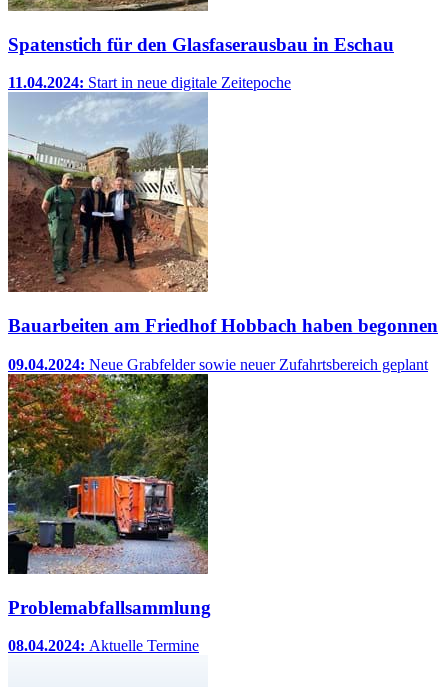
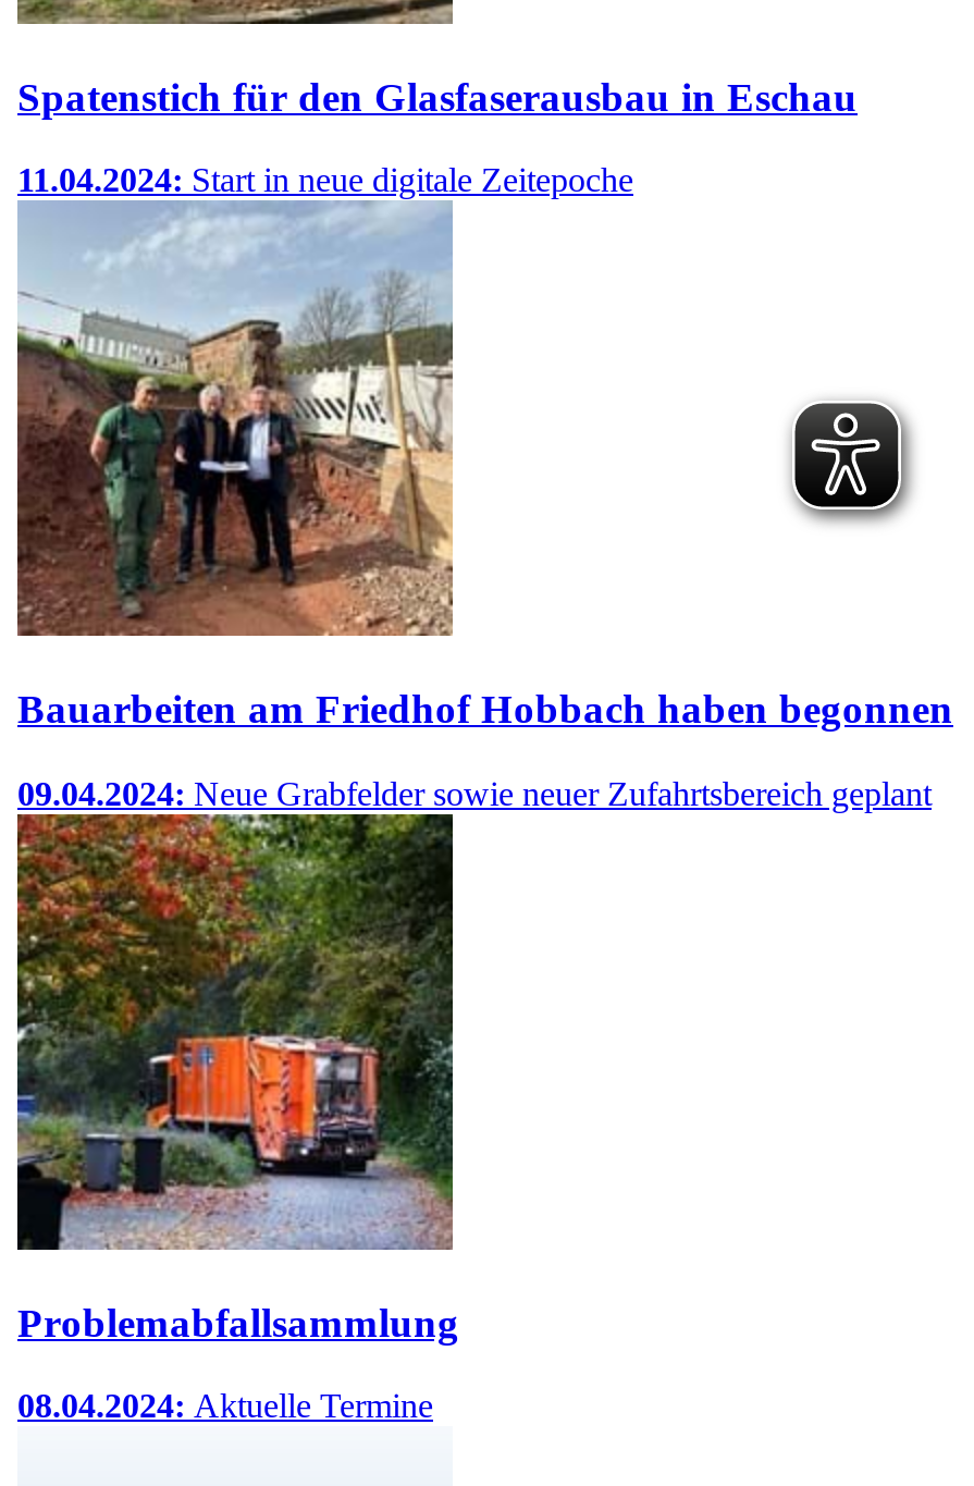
+ [image]
